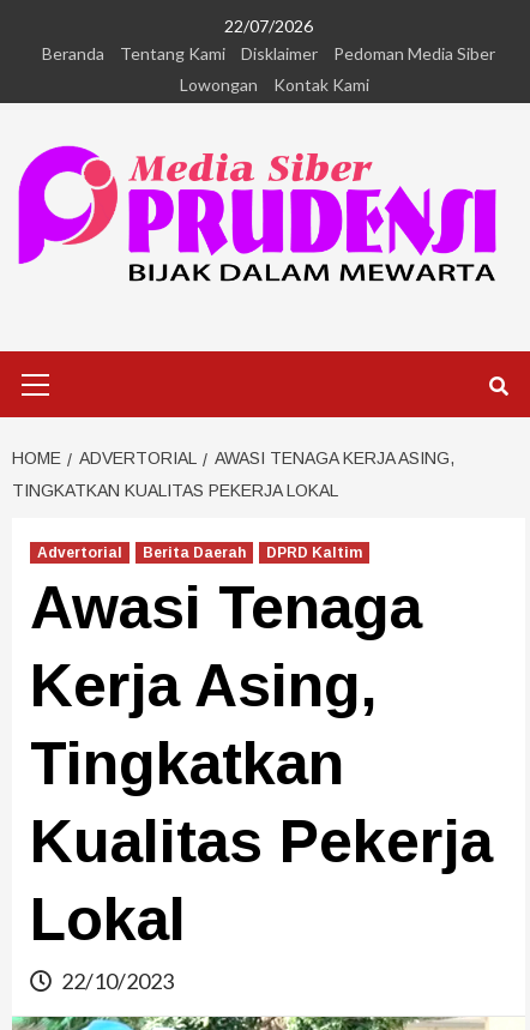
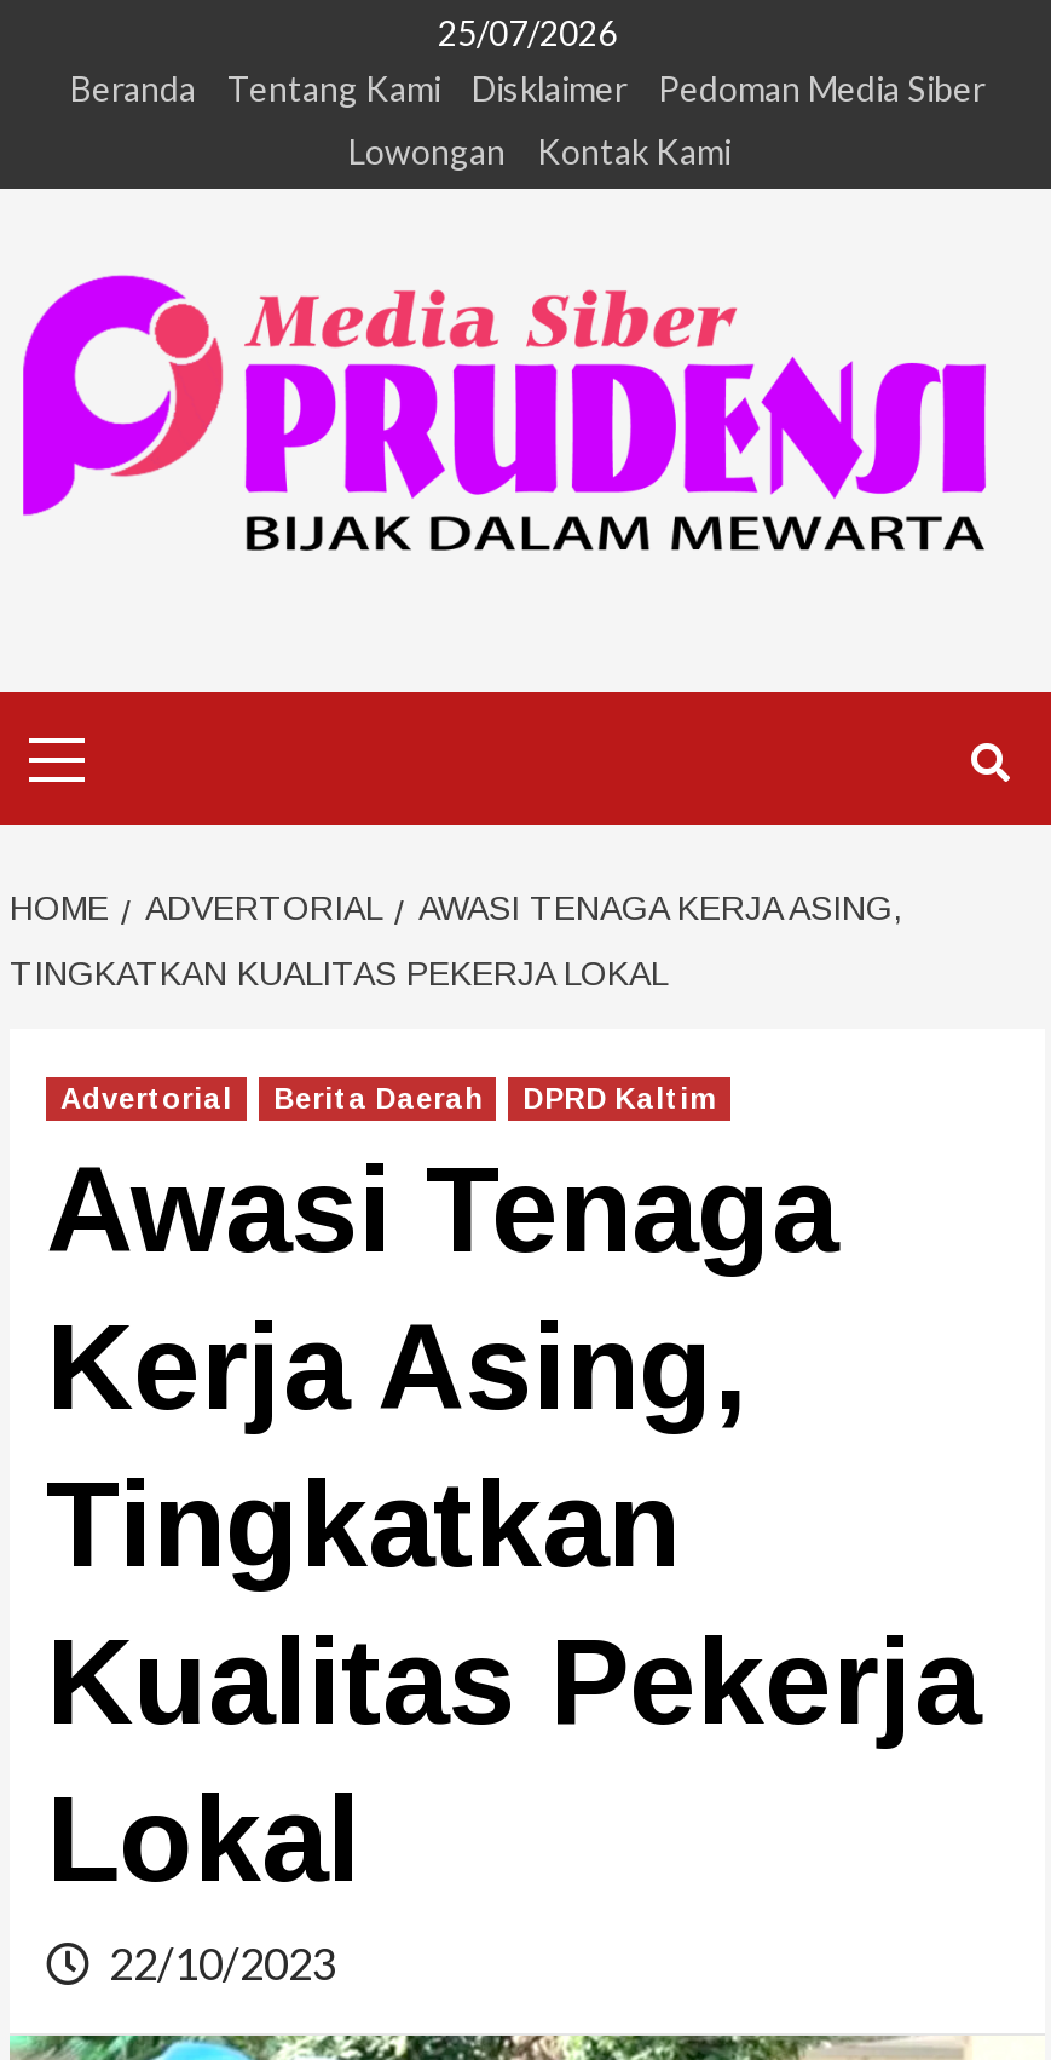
- 22/07/2026
+ 25/07/2026
